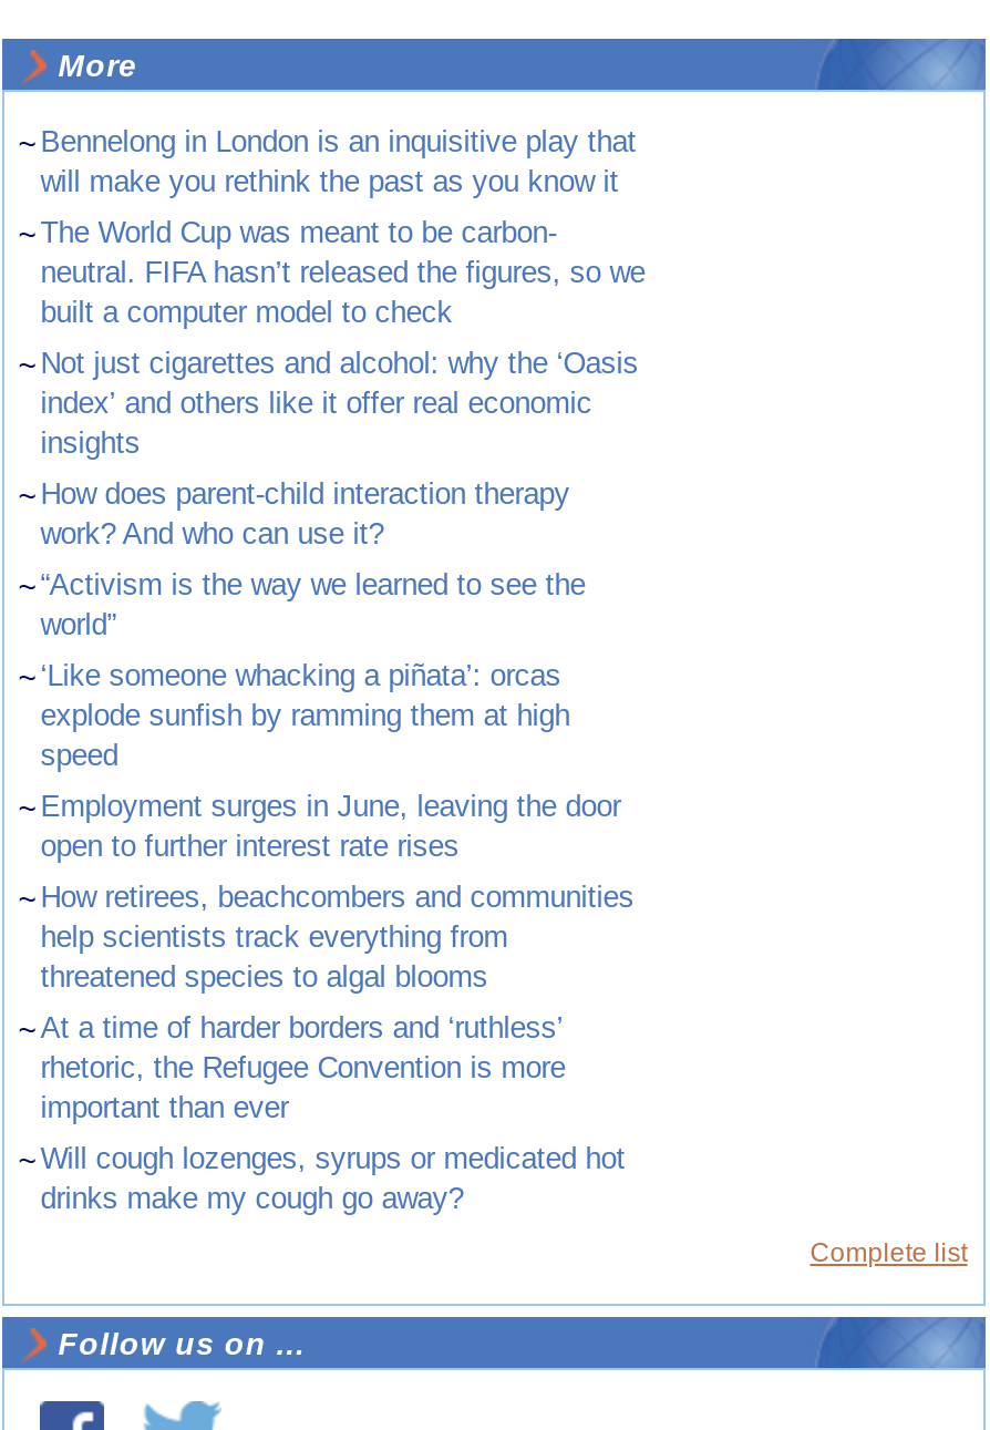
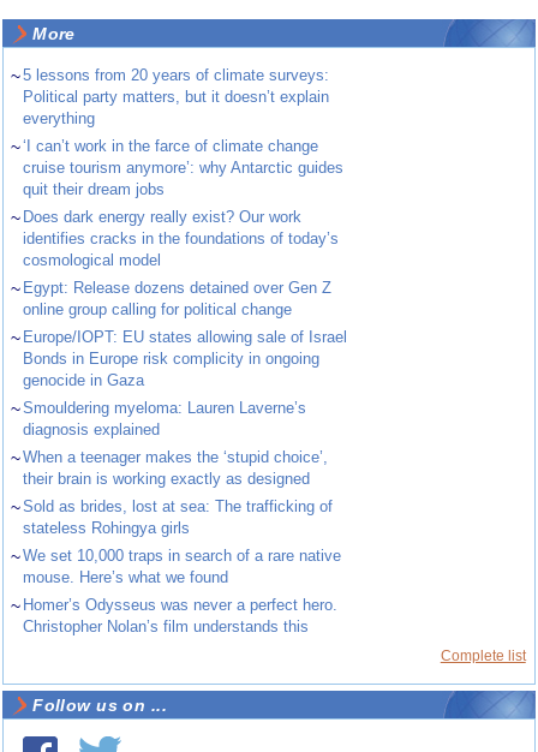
- ~ Bennelong in London is an inquisitive play that
- will make you rethink the past as you know it
+ ~ 5 lessons from 20 years of climate surveys:
+ Political party matters, but it doesn’t explain
+ everything

- ~ The World Cup was meant to be carbon-
- neutral. FIFA hasn’t released the figures, so we
- built a computer model to check
+ ~ ‘I can’t work in the farce of climate change
+ cruise tourism anymore’: why Antarctic guides
+ quit their dream jobs

- ~ Not just cigarettes and alcohol: why the ‘Oasis
- index’ and others like it offer real economic
- insights
+ ~ Does dark energy really exist? Our work
+ identifies cracks in the foundations of today’s
+ cosmological model

- ~ How does parent-child interaction therapy
- work? And who can use it?
+ ~ Egypt: Release dozens detained over Gen Z
+ online group calling for political change

- ~ “Activism is the way we learned to see the
- world”
+ ~ Europe/IOPT: EU states allowing sale of Israel
+ Bonds in Europe risk complicity in ongoing
+ genocide in Gaza

- ~ ‘Like someone whacking a piñata’: orcas
- explode sunfish by ramming them at high
- speed
+ ~ Smouldering myeloma: Lauren Laverne’s
+ diagnosis explained

- ~ Employment surges in June, leaving the door
- open to further interest rate rises
+ ~ When a teenager makes the ‘stupid choice’,
+ their brain is working exactly as designed

- ~ How retirees, beachcombers and communities
- help scientists track everything from
- threatened species to algal blooms
+ ~ Sold as brides, lost at sea: The trafficking of
+ stateless Rohingya girls

- ~ At a time of harder borders and ‘ruthless’
- rhetoric, the Refugee Convention is more
- important than ever
+ ~ We set 10,000 traps in search of a rare native
+ mouse. Here’s what we found

- ~ Will cough lozenges, syrups or medicated hot
- drinks make my cough go away?
+ ~ Homer’s Odysseus was never a perfect hero.
+ Christopher Nolan’s film understands this
